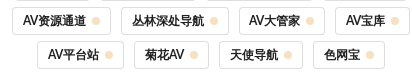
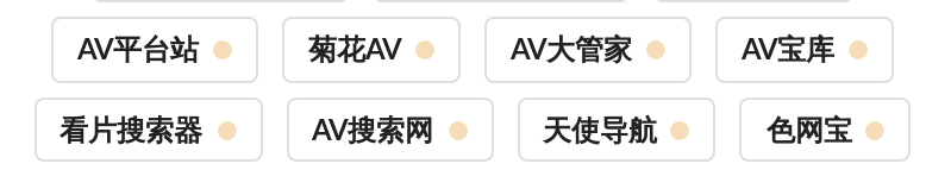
- AV资源通道
- 丛林深处导航

moved up: AV平台站 | 菊花AV

+ 看片搜索器
+ AV搜索网
